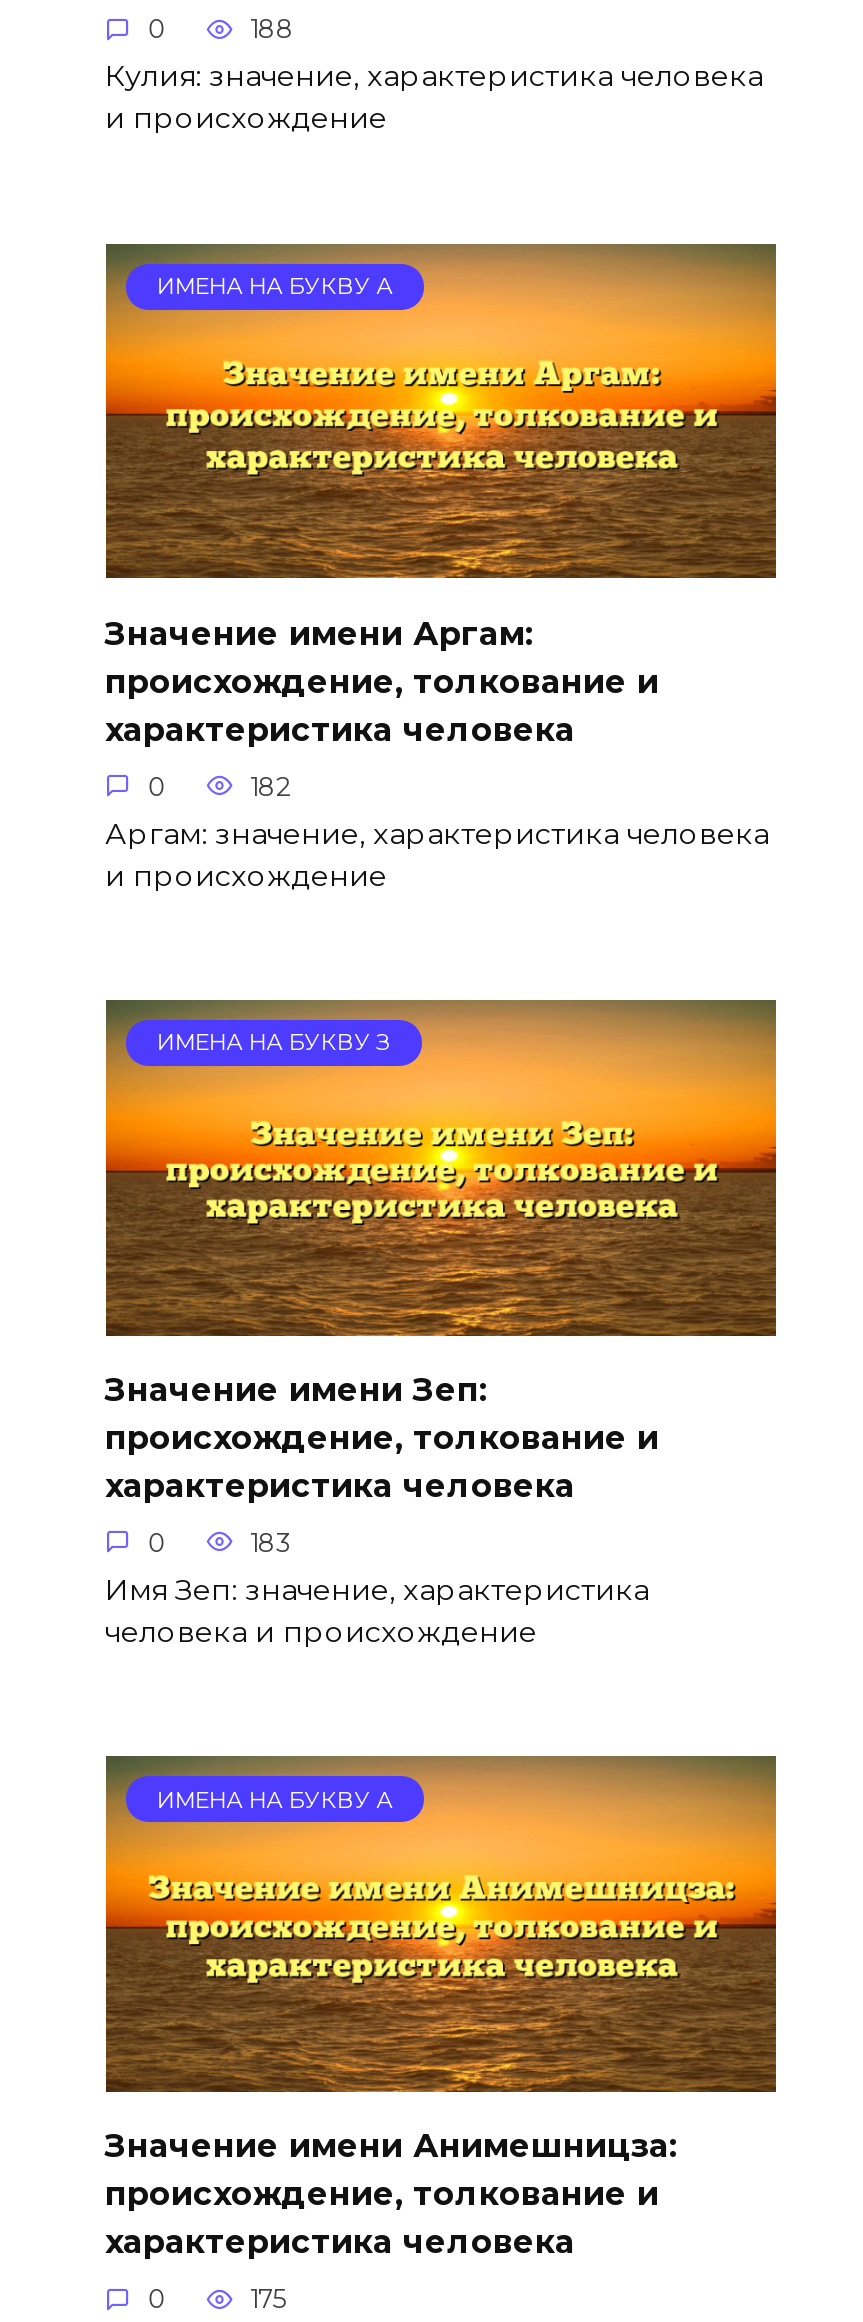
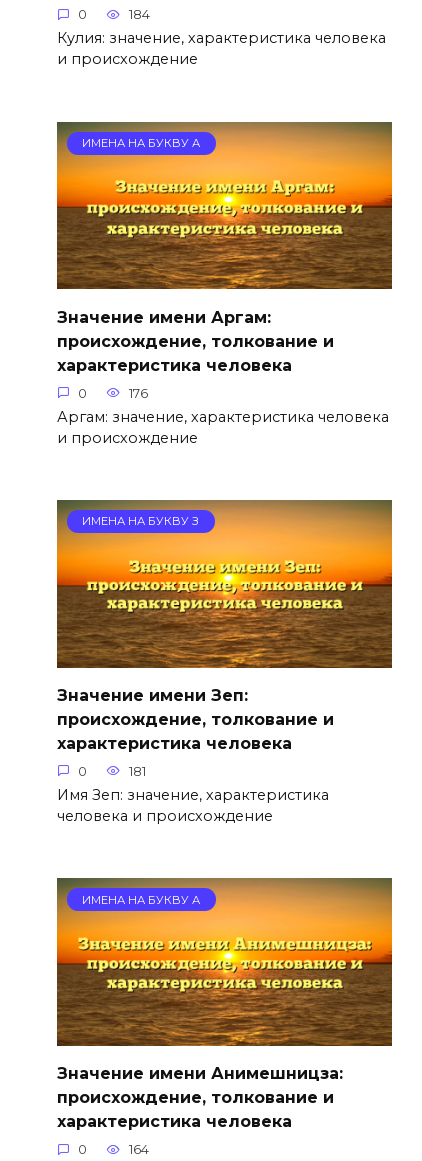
- 188
+ 184

- 182
+ 176

- 183
+ 181

- 175
+ 164
